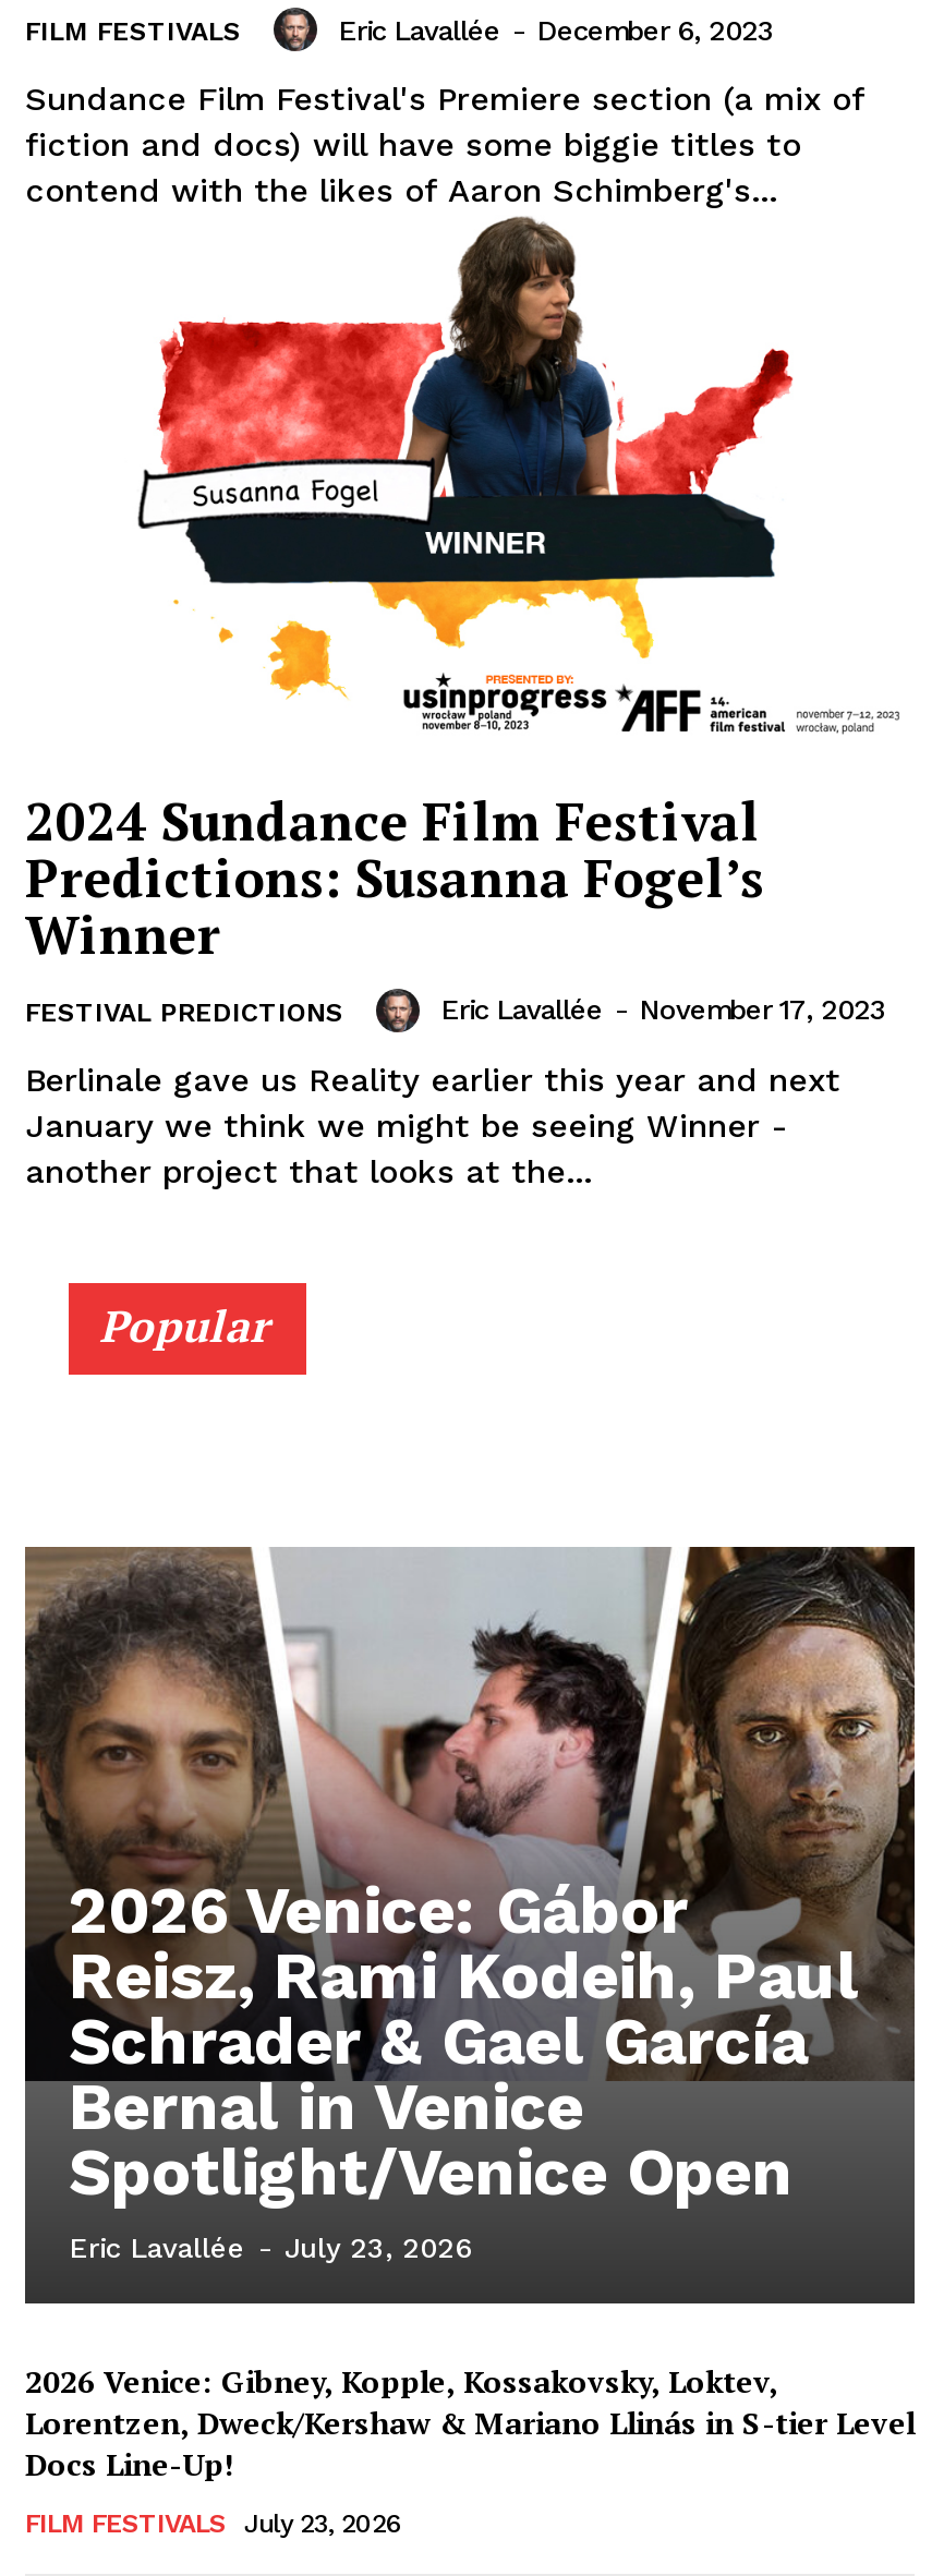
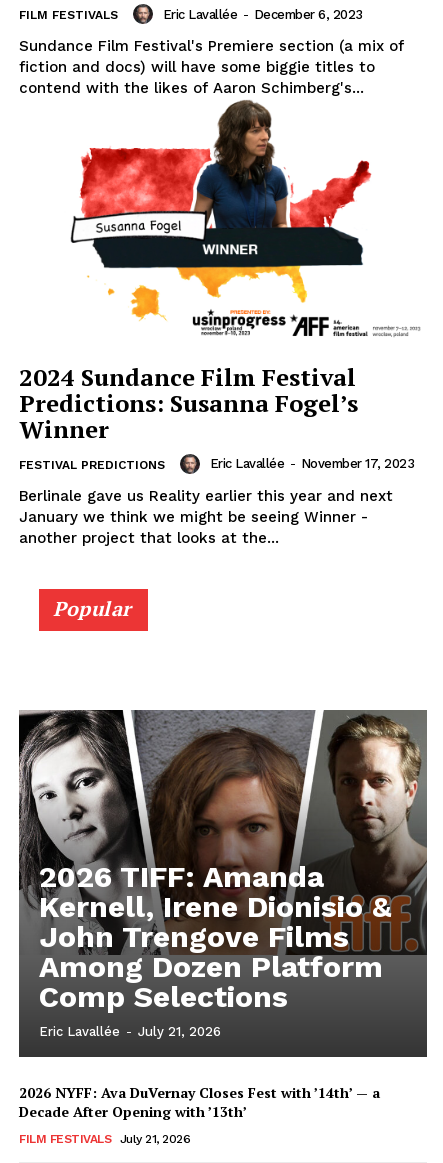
- [image]
- 2026 Venice: Gábor
- Reisz, Rami Kodeih, Paul
- Schrader & Gael García
- Bernal in Venice
- Spotlight/Venice Open
- Eric Lavallée - July 23, 2026
+ [image]
+ 2026 TIFF: Amanda
+ Kernell, Irene Dionisio &
+ John Trengove Films
+ Among Dozen Platform
+ Comp Selections
+ Eric Lavallée - July 21, 2026

- 2026 Venice: Gibney, Kopple, Kossakovsky, Loktev,
- Lorentzen, Dweck/Kershaw & Mariano Llinás in S-tier Level
- Docs Line-Up!
+ 2026 NYFF: Ava DuVernay Closes Fest with ’14th’ — a
+ Decade After Opening with ’13th’

- FILM FESTIVALS July 23, 2026
+ FILM FESTIVALS July 21, 2026
